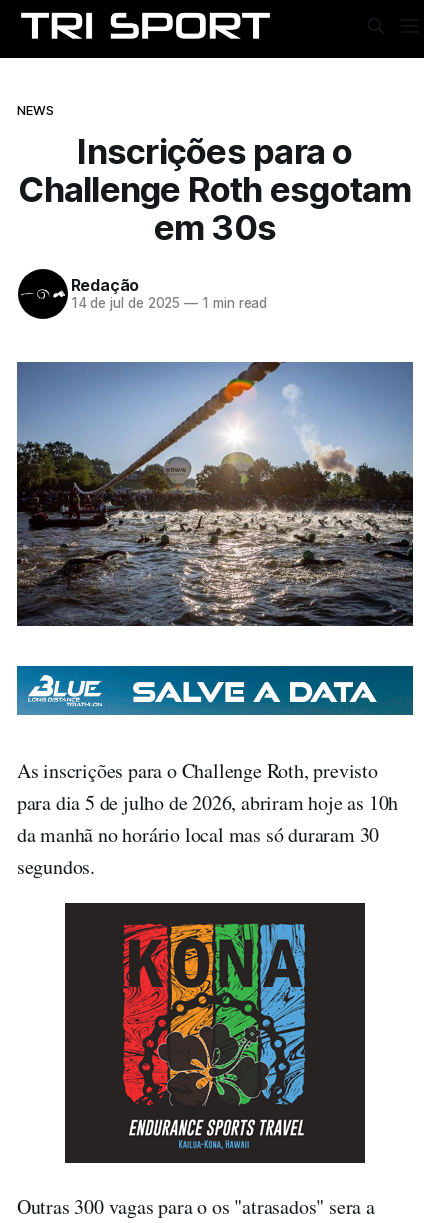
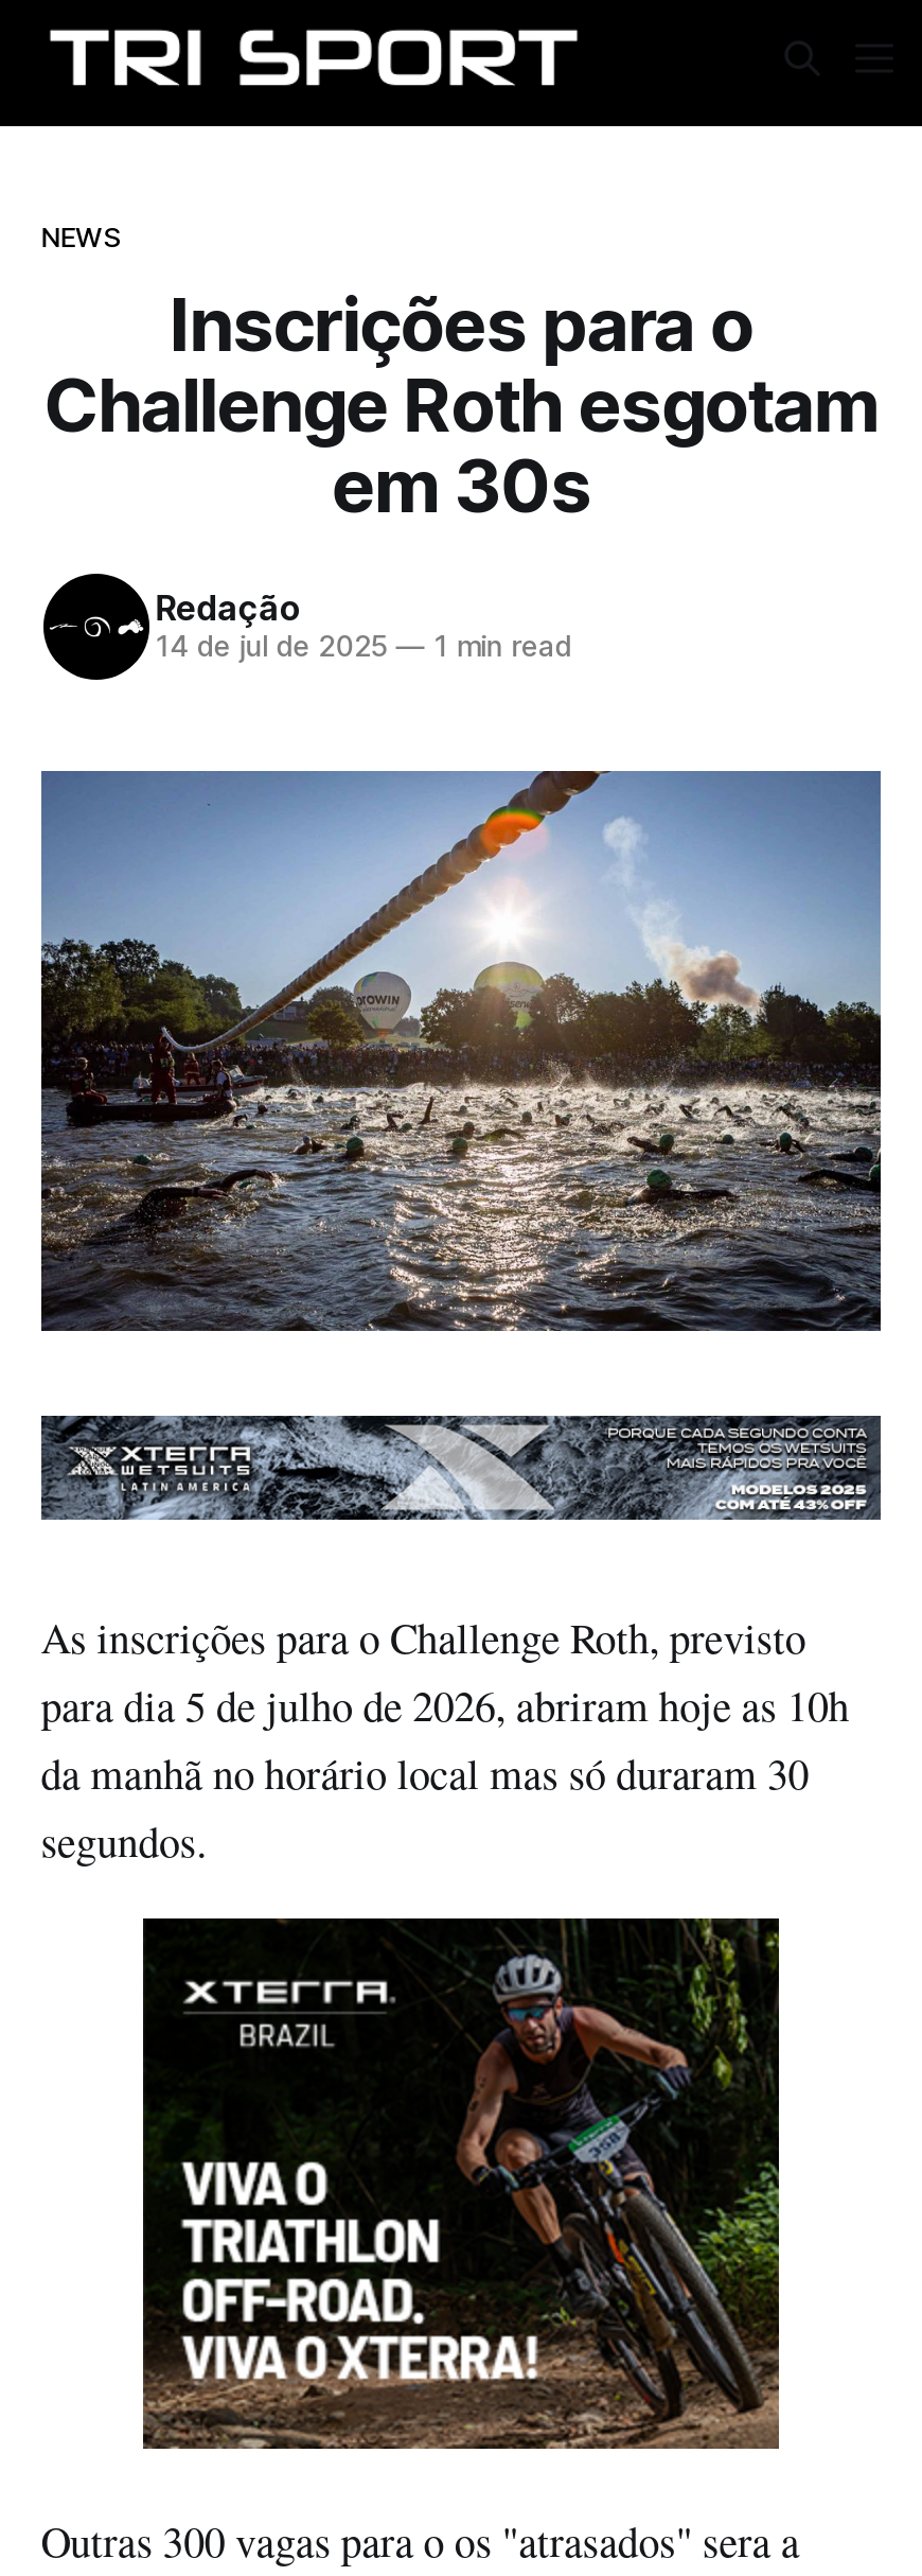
- [image]
+ [image]

- [image]
+ [image]
